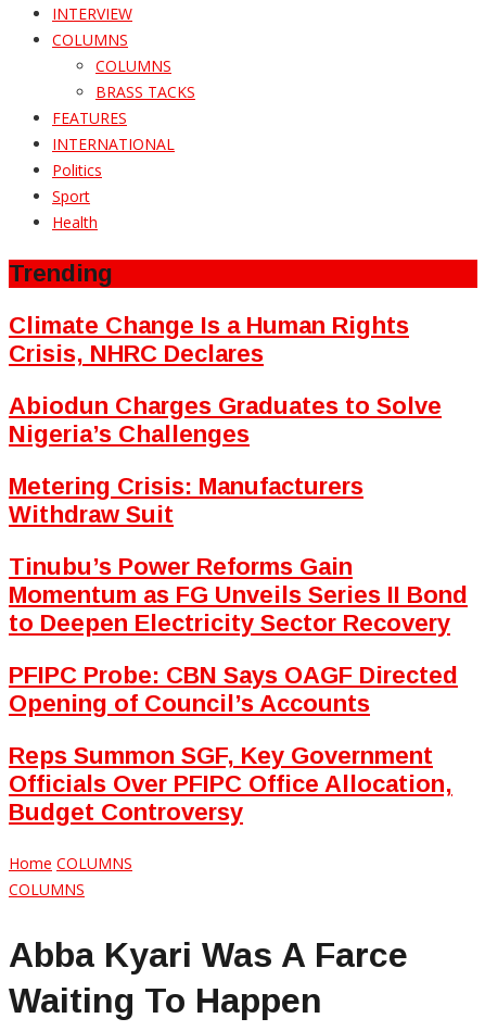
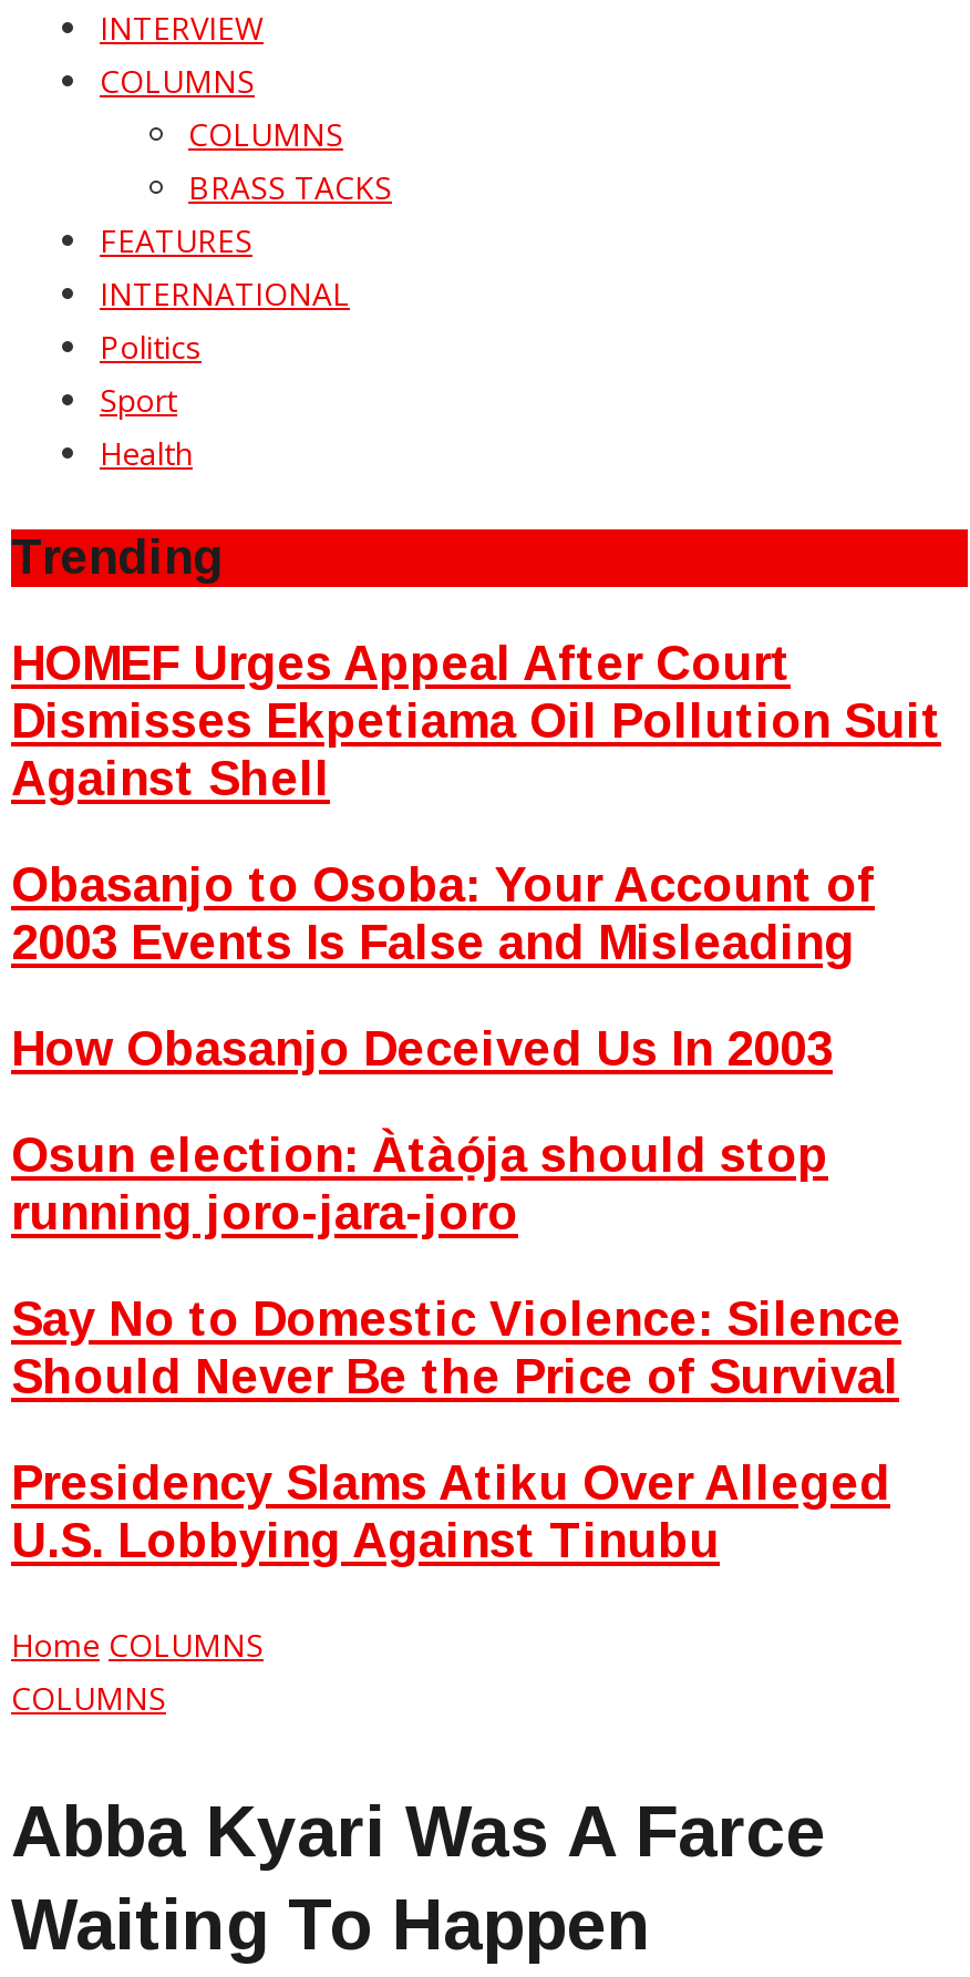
- Climate Change Is a Human Rights
- Crisis, NHRC Declares
+ HOMEF Urges Appeal After Court
+ Dismisses Ekpetiama Oil Pollution Suit
+ Against Shell

- Abiodun Charges Graduates to Solve
- Nigeria’s Challenges
+ Obasanjo to Osoba: Your Account of
+ 2003 Events Is False and Misleading

- Metering Crisis: Manufacturers
- Withdraw Suit
+ How Obasanjo Deceived Us In 2003

- Tinubu’s Power Reforms Gain
- Momentum as FG Unveils Series II Bond
- to Deepen Electricity Sector Recovery
+ Osun election: Àtàọ́ja should stop
+ running joro-jara-joro

- PFIPC Probe: CBN Says OAGF Directed
- Opening of Council’s Accounts
+ Say No to Domestic Violence: Silence
+ Should Never Be the Price of Survival

- Reps Summon SGF, Key Government
- Officials Over PFIPC Office Allocation,
- Budget Controversy
+ Presidency Slams Atiku Over Alleged
+ U.S. Lobbying Against Tinubu
